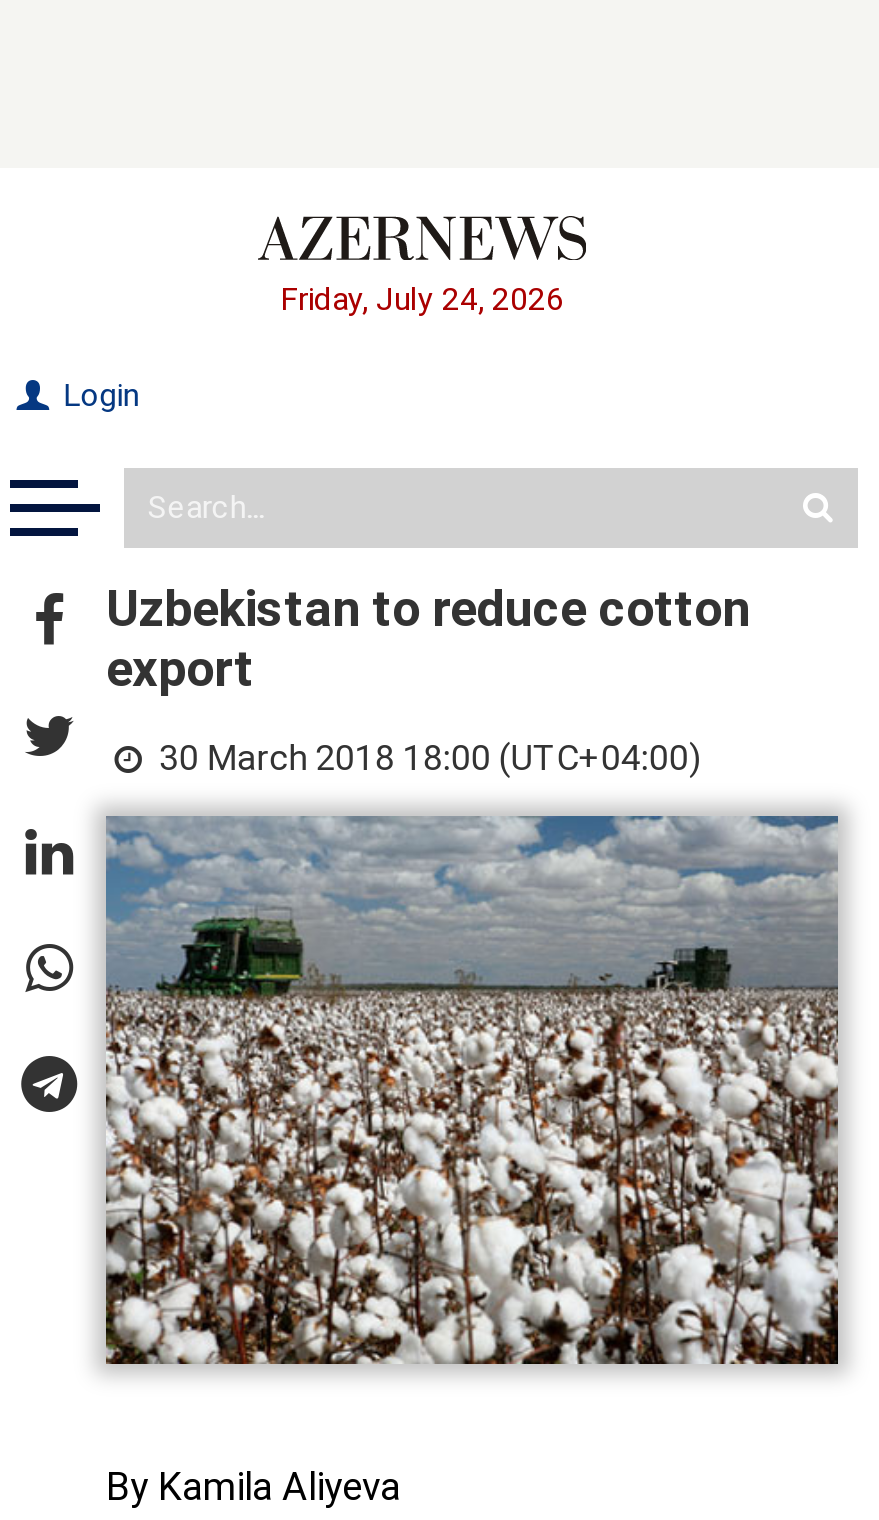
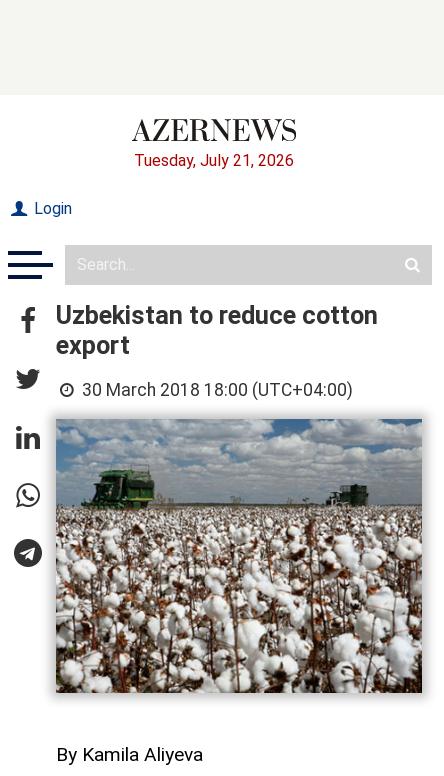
- Friday, July 24, 2026
+ Tuesday, July 21, 2026
